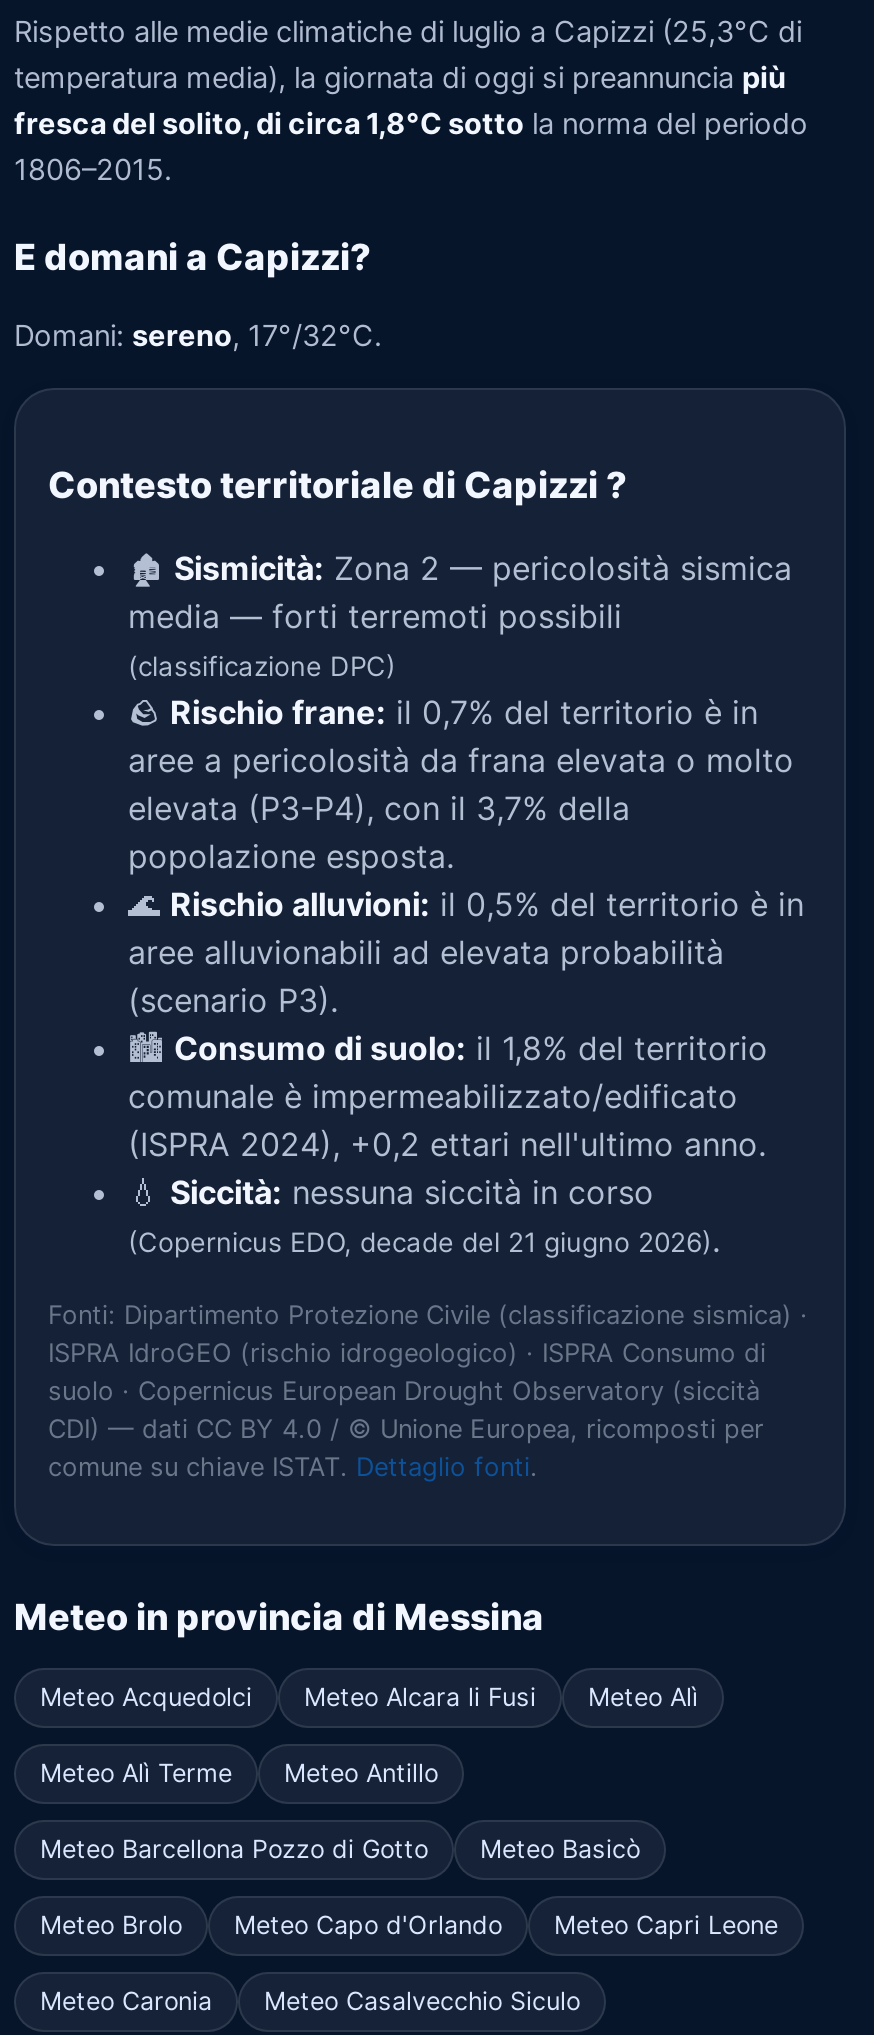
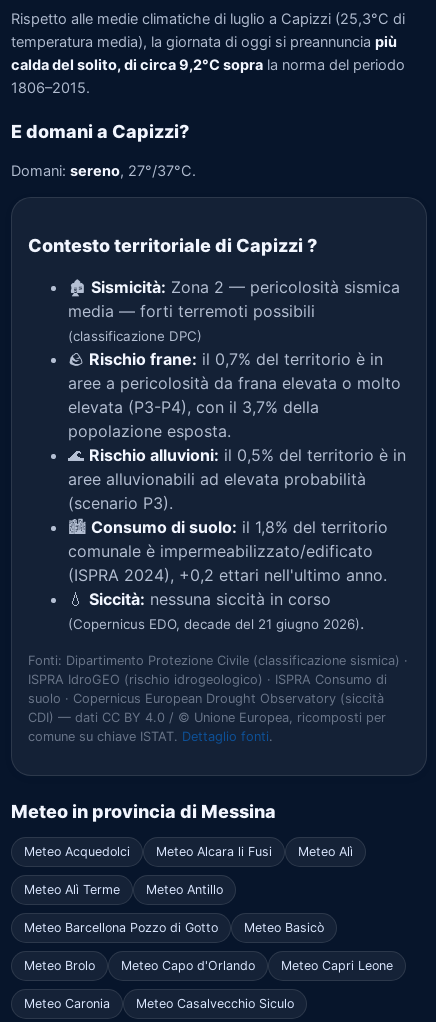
- fresca del solito, di circa 1,8°C sotto la norma del periodo
+ calda del solito, di circa 9,2°C sopra la norma del periodo

- Domani: sereno, 17°/32°C.
+ Domani: sereno, 27°/37°C.
